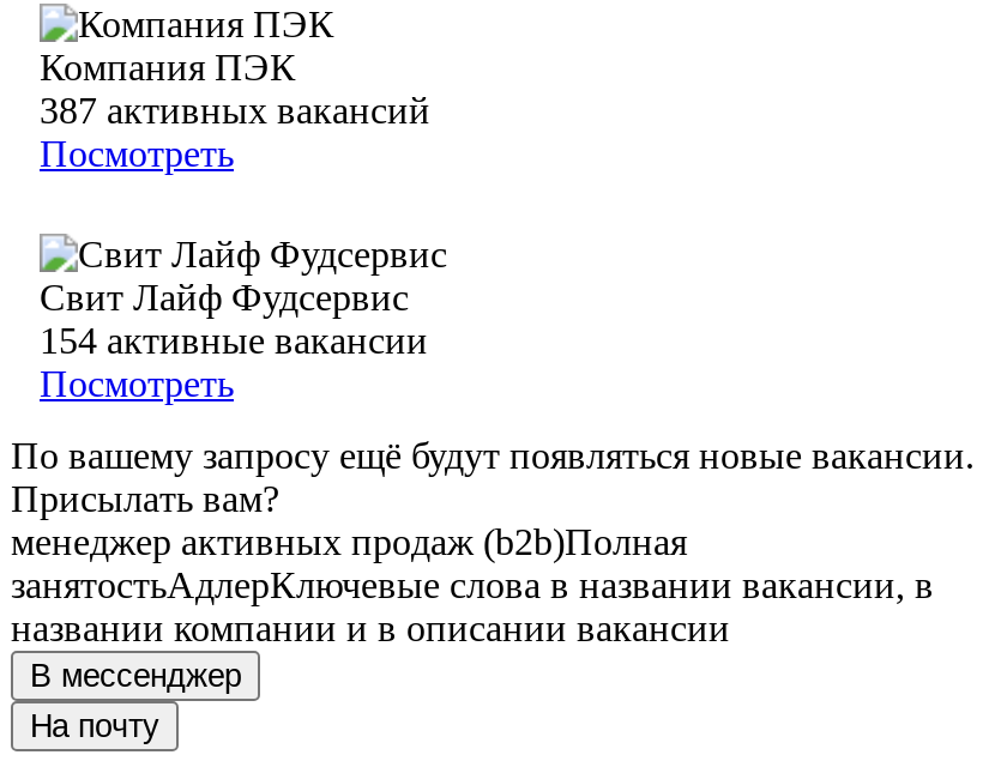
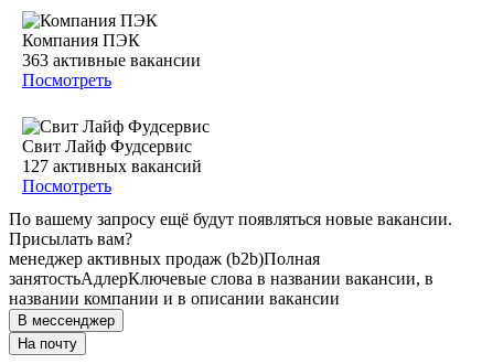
- 387 активных вакансий
+ 363 активные вакансии

- 154 активные вакансии
+ 127 активных вакансий
